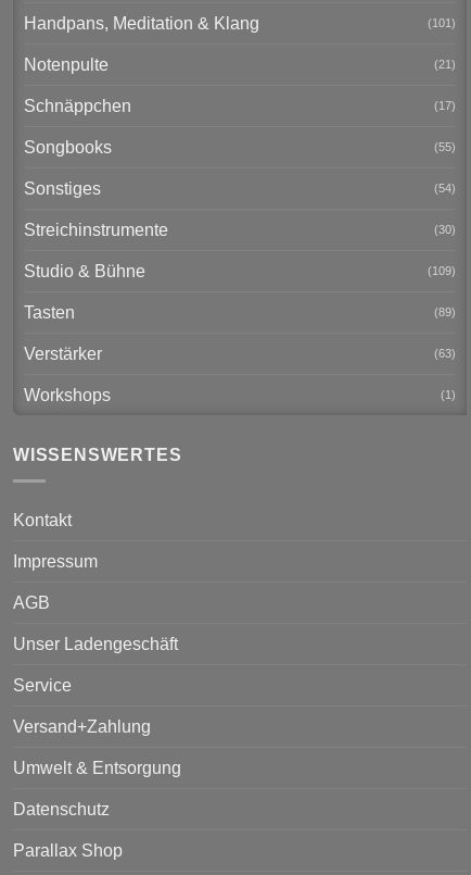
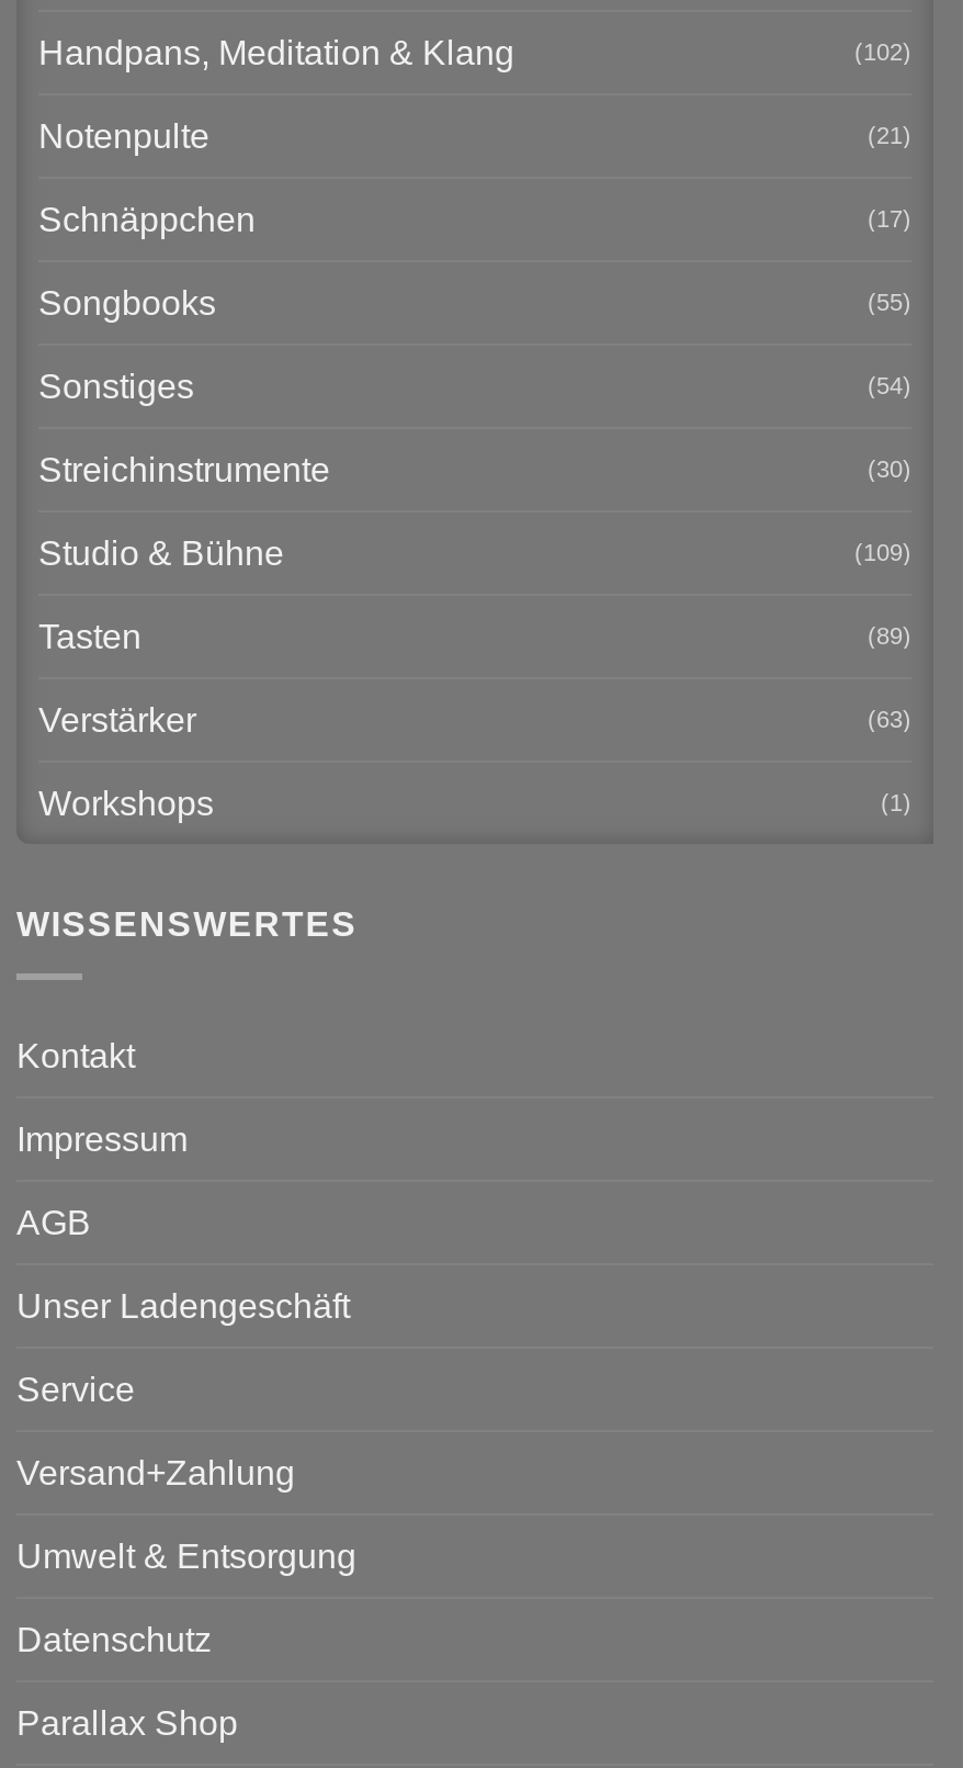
- (101)
+ (102)
